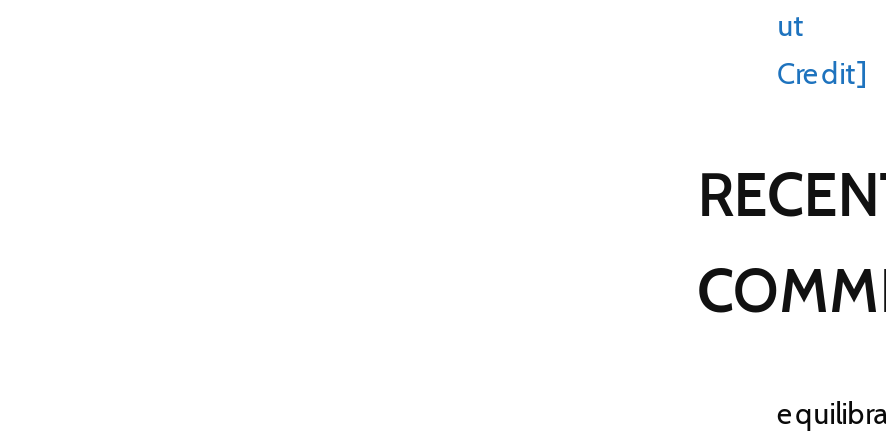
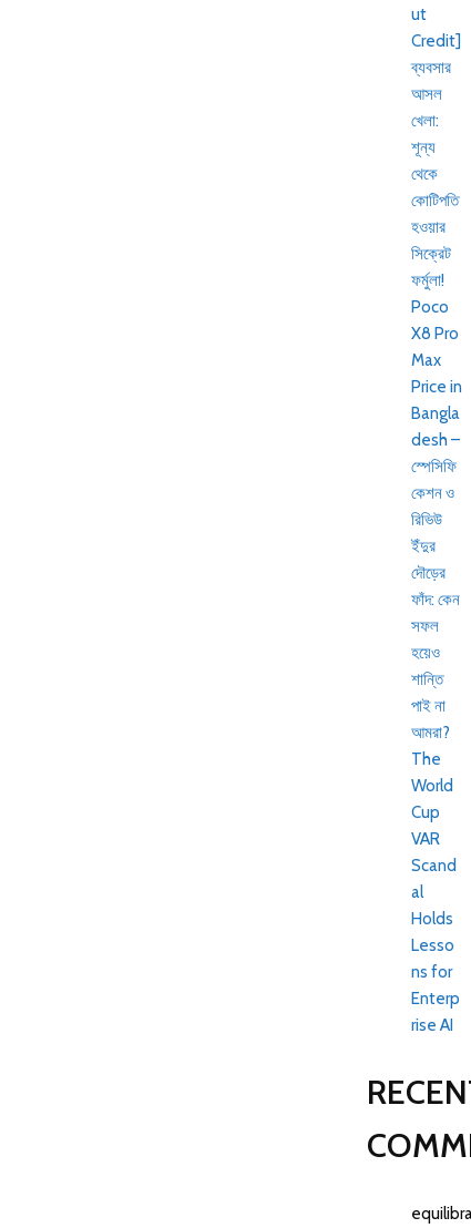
+ ব্যবসার
+ আসল
+ খেলা:
+ শূন্য
+ থেকে
+ কোটিপতি
+ হওয়ার
+ সিক্রেট
+ ফর্মুলা!
+ Poco
+ X8 Pro
+ Max
+ Price in
+ Bangla
+ desh –
+ স্পেসিফি
+ কেশন ও
+ রিভিউ
+ ইঁদুর
+ দৌড়ের
+ ফাঁদ: কেন
+ সফল
+ হয়েও
+ শান্তি
+ পাই না
+ আমরা?
+ The
+ World
+ Cup
+ VAR
+ Scand
+ al
+ Holds
+ Lesso
+ ns for
+ Enterp
+ rise AI
